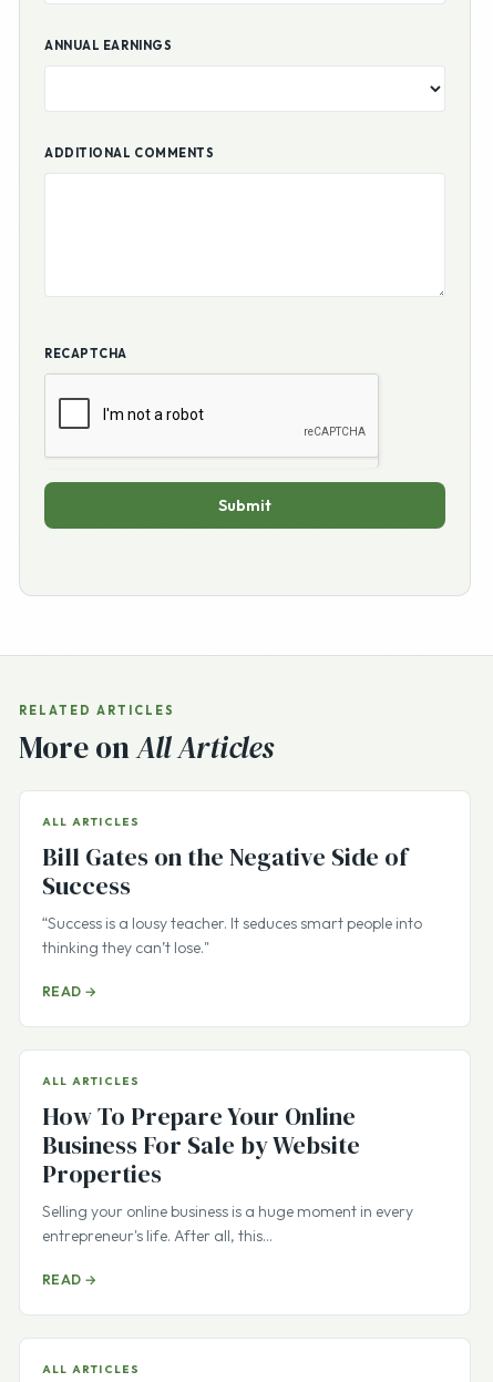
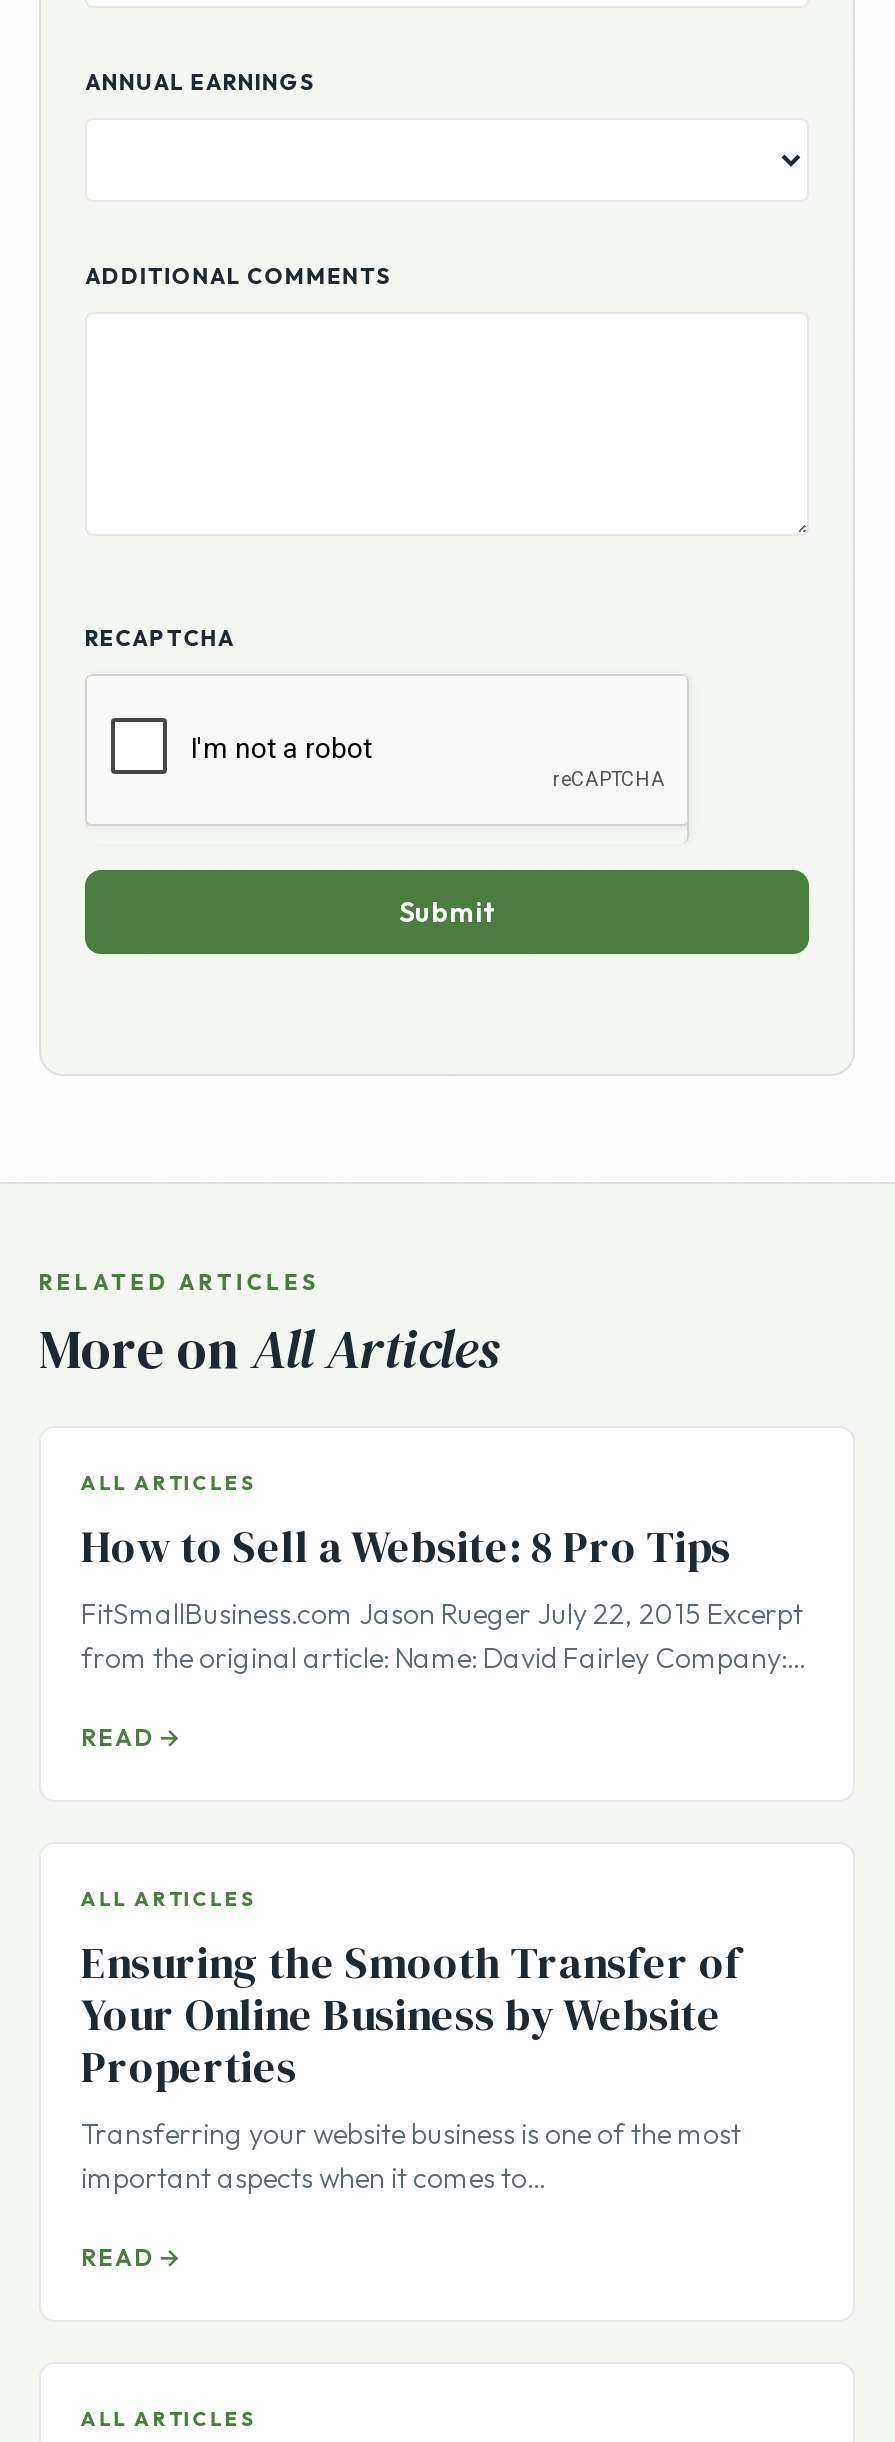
- Bill Gates on the Negative Side of
- Success
- “Success is a lousy teacher. It seduces smart people into
- thinking they can’t lose."
+ How to Sell a Website: 8 Pro Tips
+ FitSmallBusiness.com Jason Rueger July 22, 2015 Excerpt
+ from the original article: Name: David Fairley Company:…

- How To Prepare Your Online
- Business For Sale by Website
+ Ensuring the Smooth Transfer of
+ Your Online Business by Website

- Selling your online business is a huge moment in every
- entrepreneur's life. After all, this…
+ Transferring your website business is one of the most
+ important aspects when it comes to…
